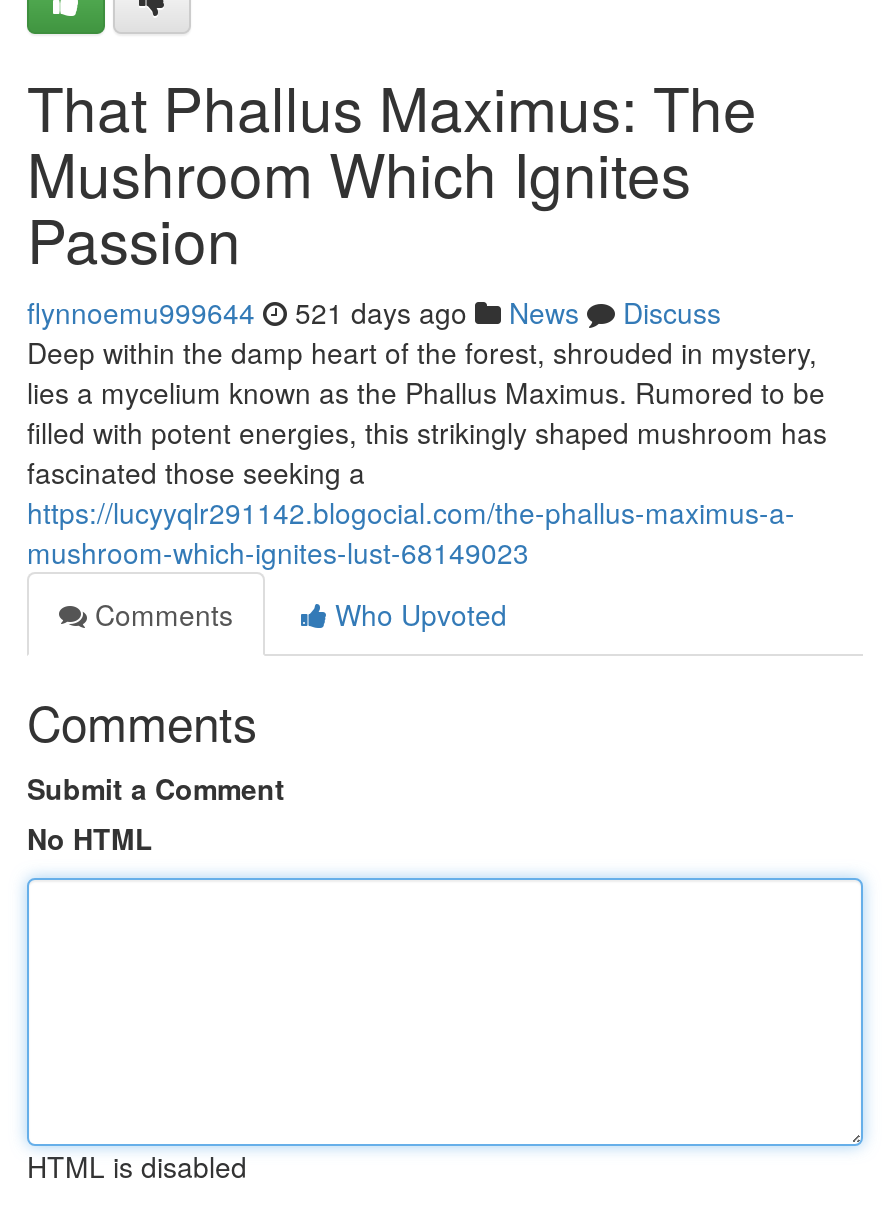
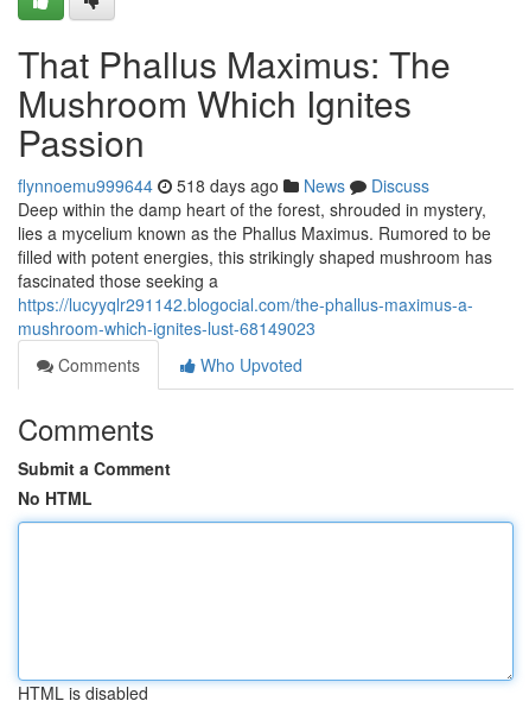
- flynnoemu999644 521 days ago News Discuss
+ flynnoemu999644 518 days ago News Discuss
